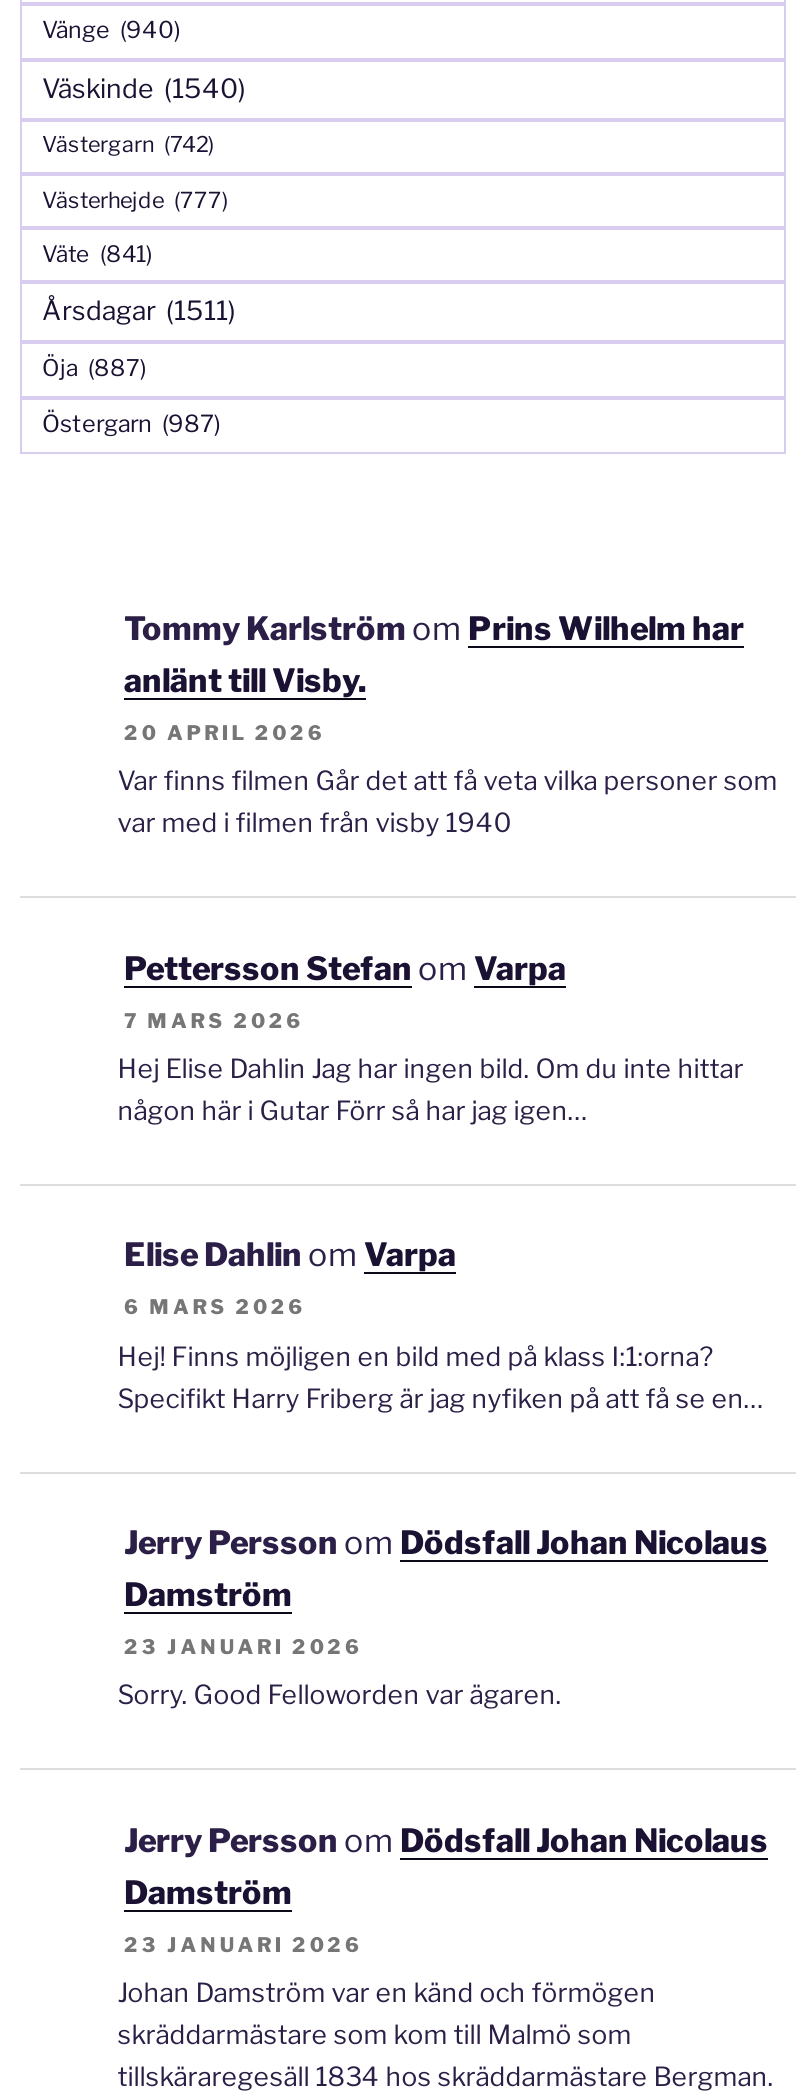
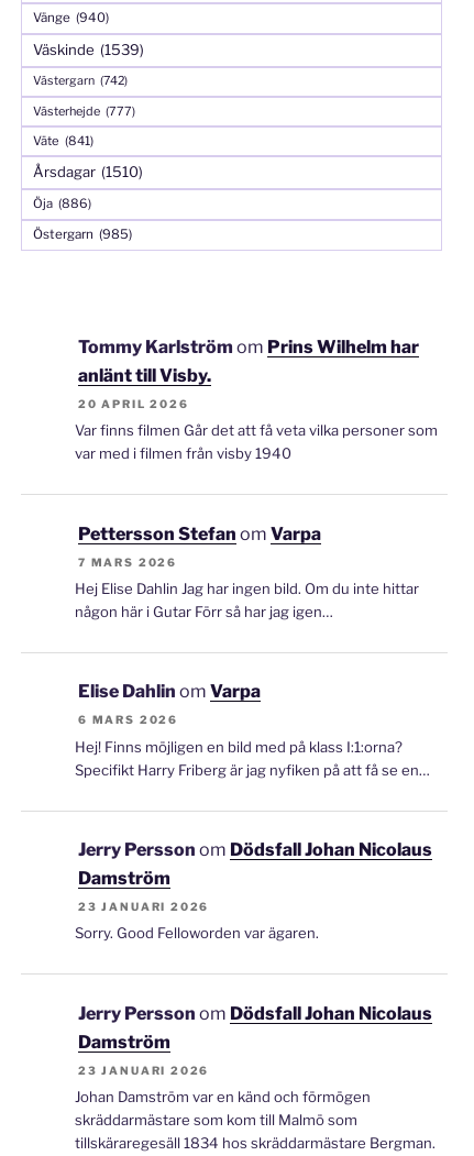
- Väskinde (1540)
+ Väskinde (1539)

- Årsdagar (1511)
+ Årsdagar (1510)

- Öja (887)
+ Öja (886)

- Östergarn (987)
+ Östergarn (985)
